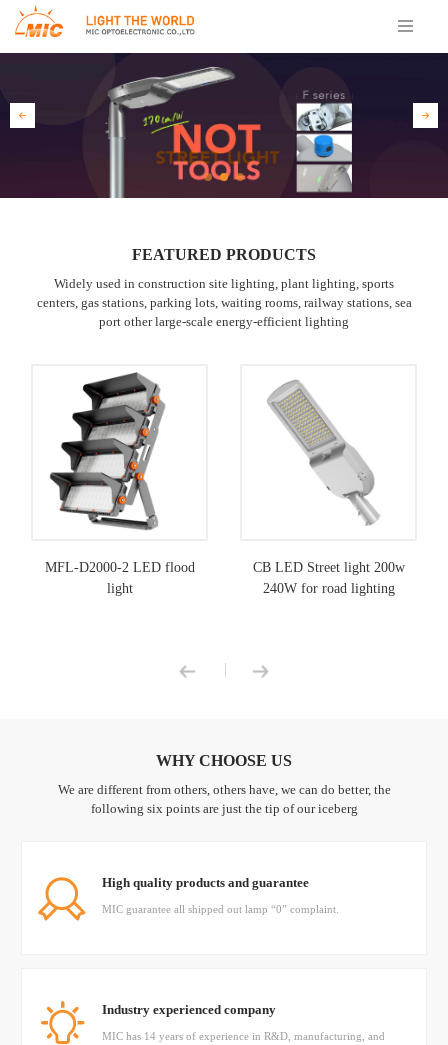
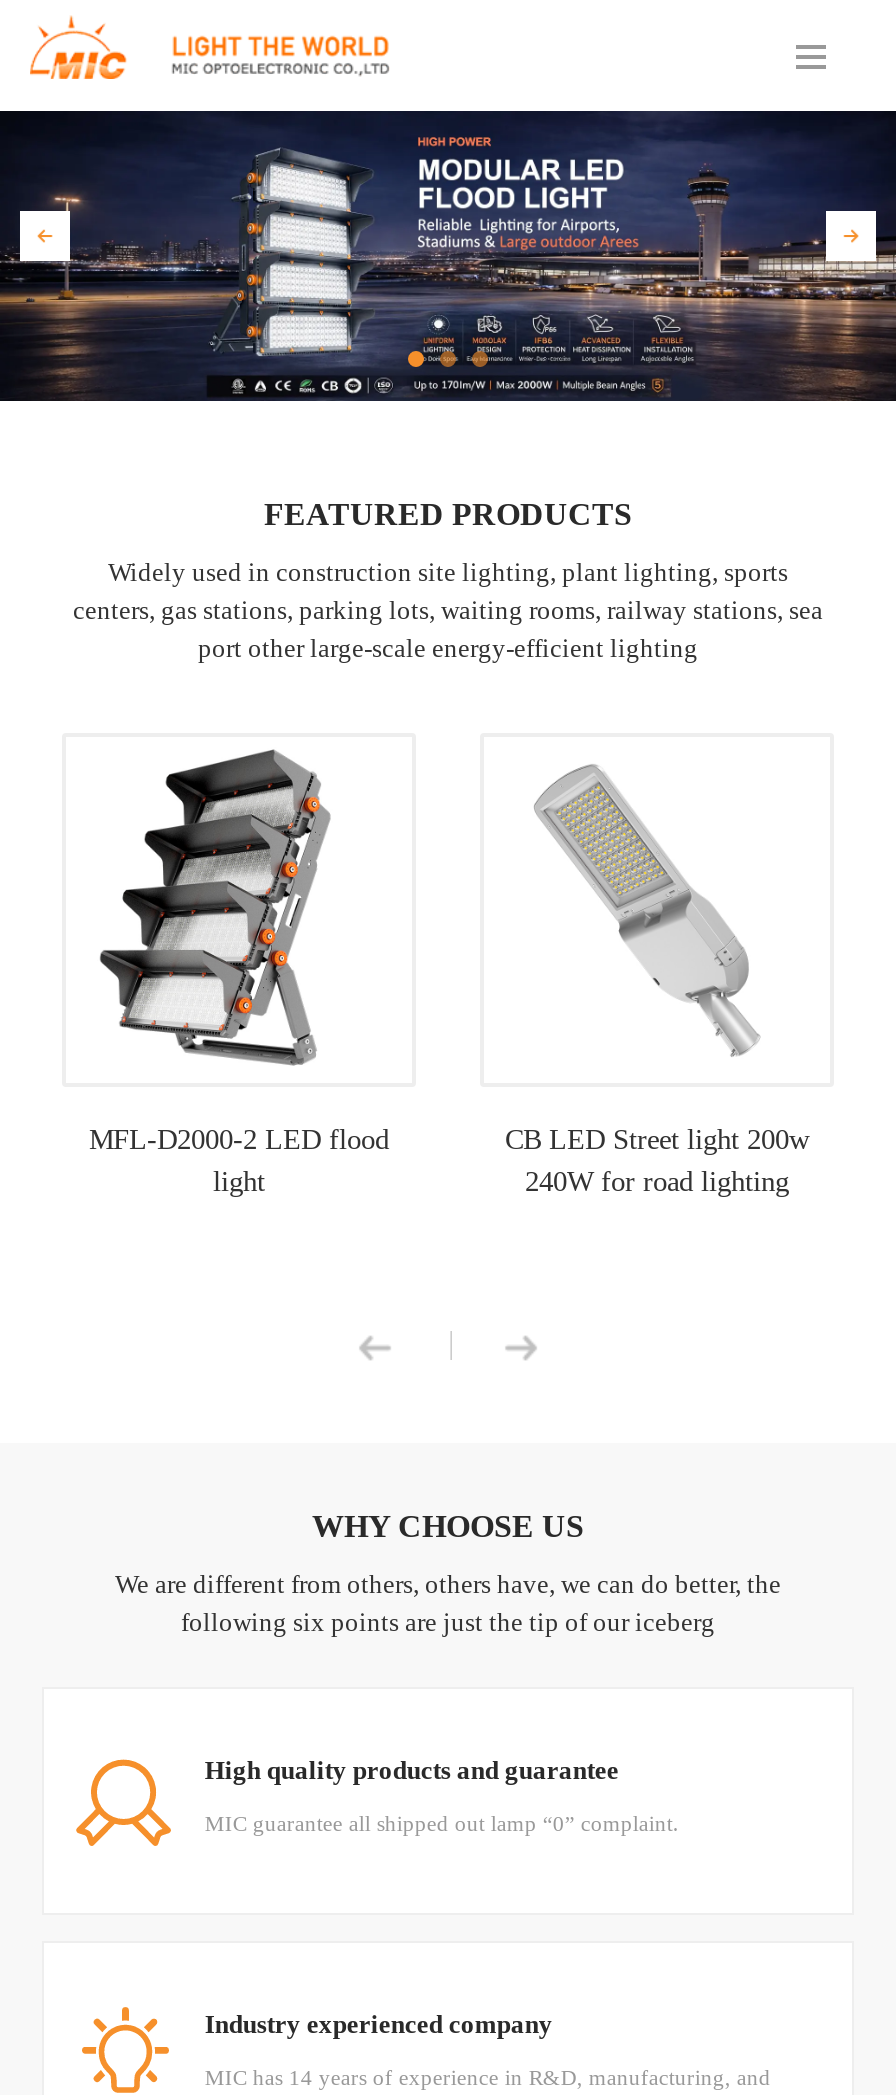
- [image]
+ [image]
